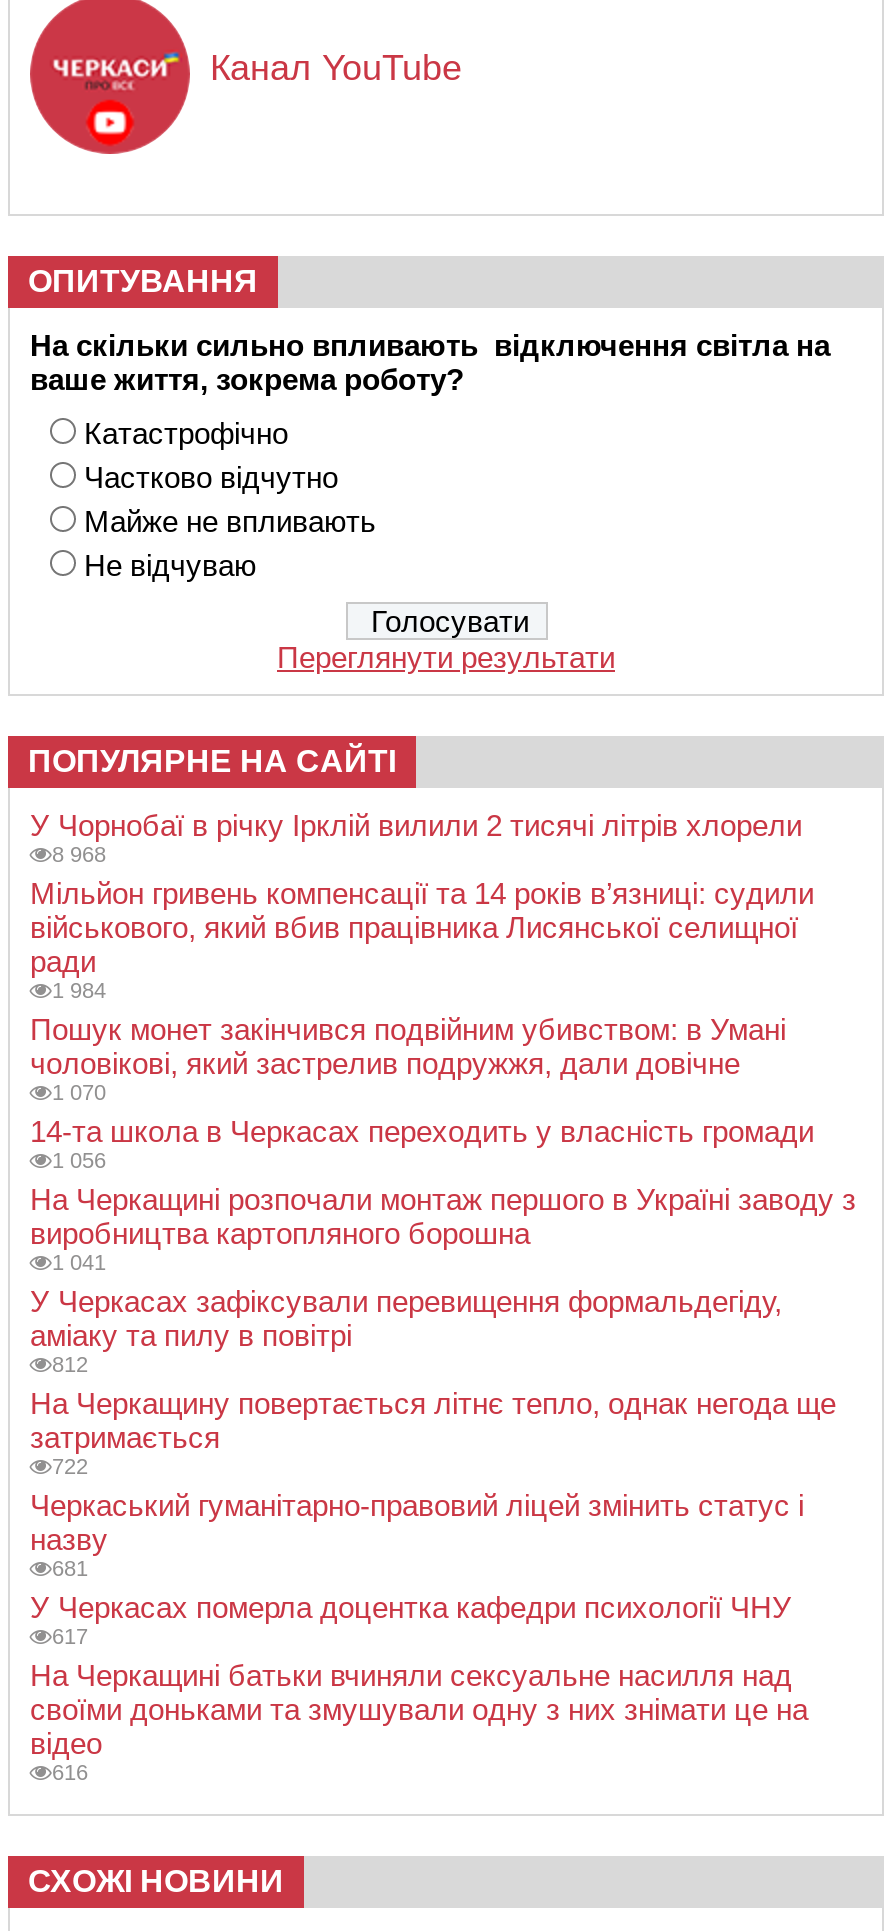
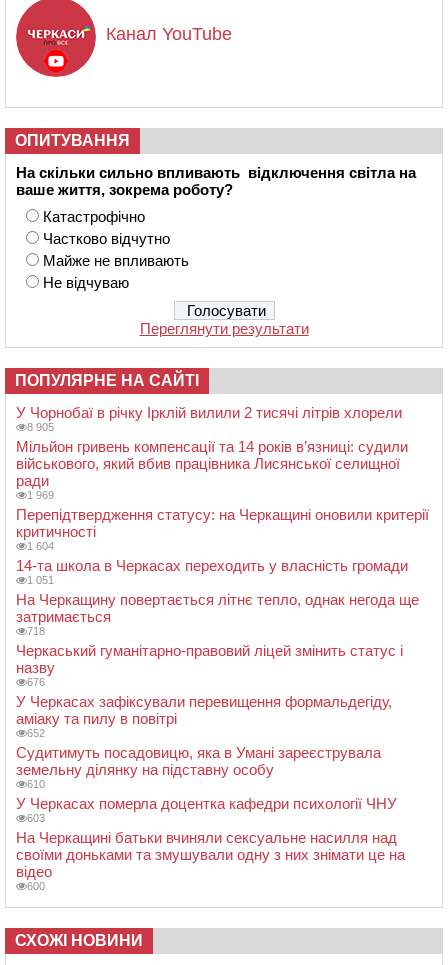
- 8 968
+ 8 905

- 1 984
- Пошук монет закінчився подвійним убивством: в Умані
- чоловікові, який застрелив подружжя, дали довічне
- 1 070
+ 1 969
+ Перепідтвердження статусу: на Черкащині оновили критерії
+ критичності
+ 1 604

- 1 056
- На Черкащині розпочали монтаж першого в Україні заводу з
- виробництва картопляного борошна
- 1 041
- 812
+ 1 051

moved down: У Черкасах зафіксували перевищення формальдегіду, | аміаку та пилу в повітрі

moved up: На Черкащину повертається літнє тепло, однак негода ще | затримається

- 722
+ 718

moved up: Черкаський гуманітарно-правовий ліцей змінить статус і | назву

- 681
+ 676
+ 652
+ Судитимуть посадовицю, яка в Умані зареєструвала
+ земельну ділянку на підставну особу
+ 610

- 617
+ 603

- 616
+ 600
